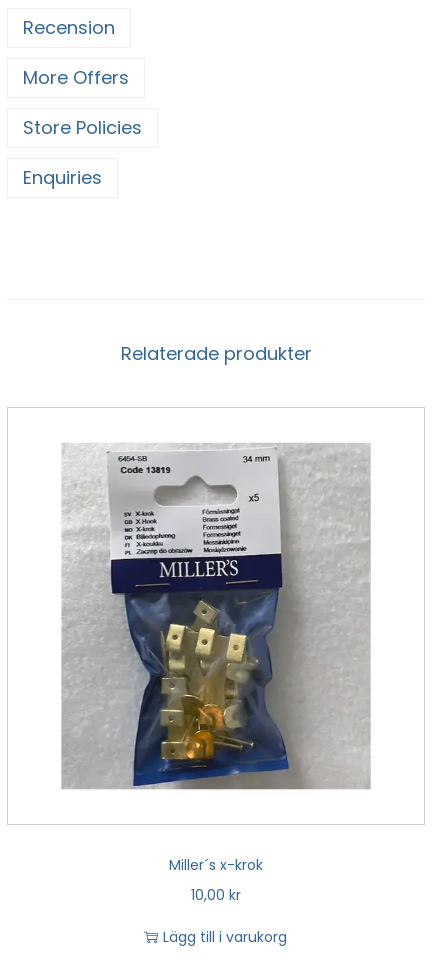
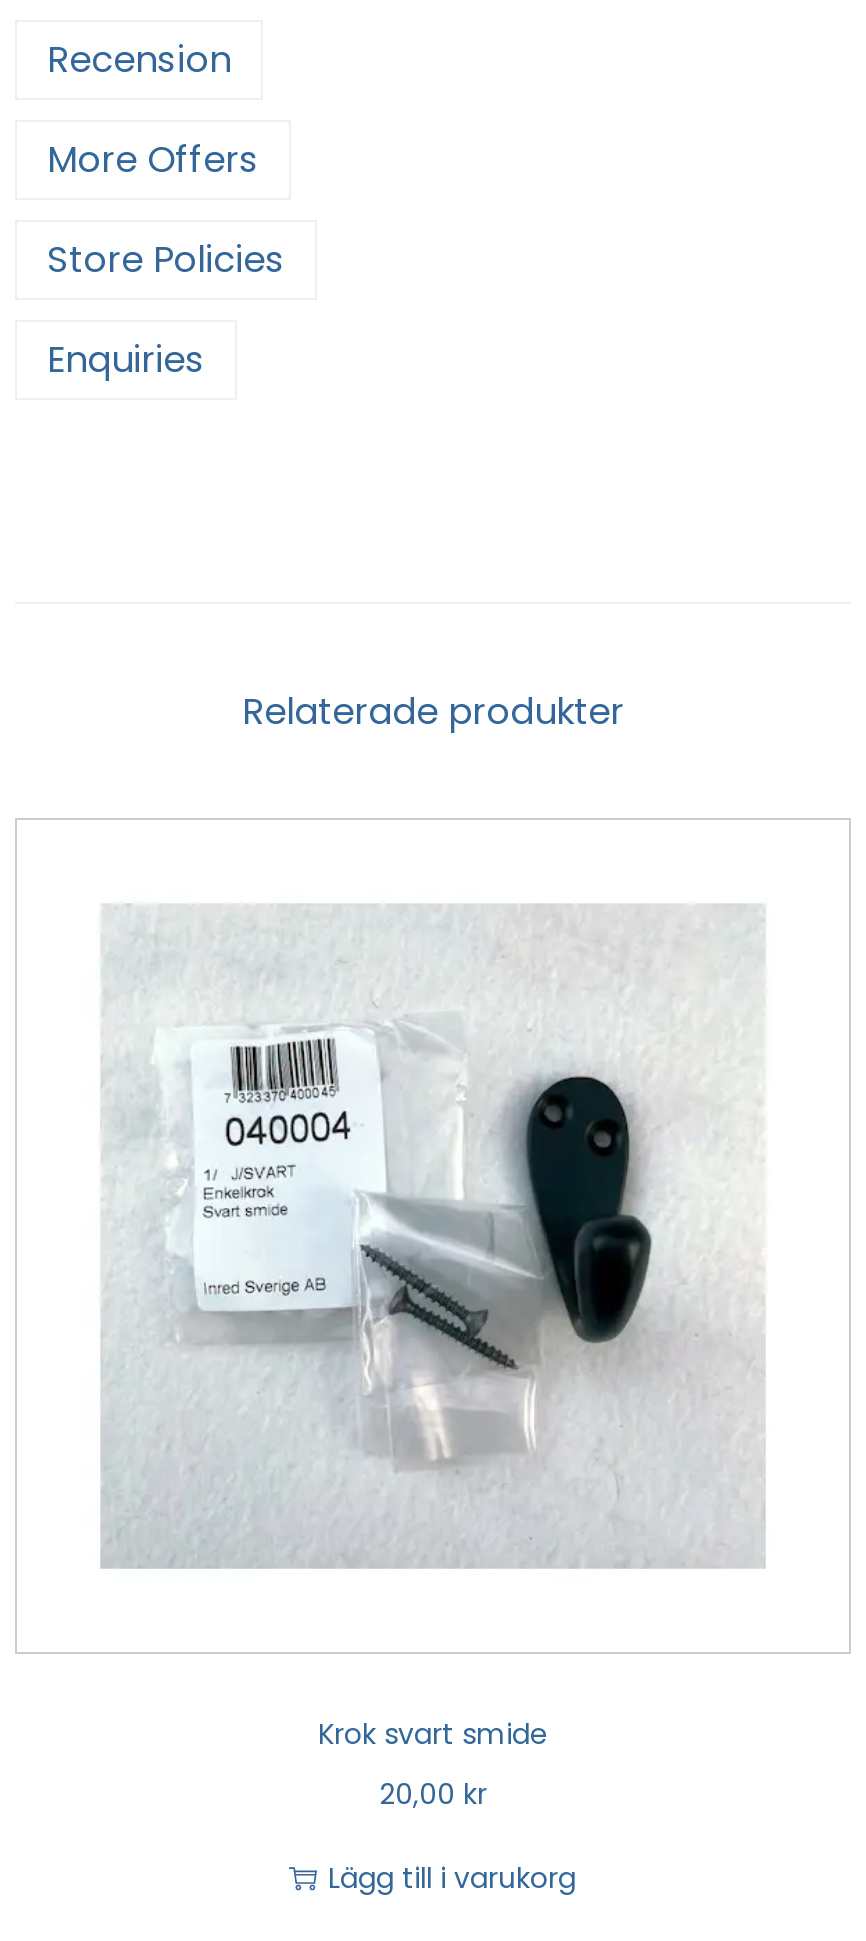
- [image]
+ [image]

- Miller´s x-krok
+ Krok svart smide

- 10,00 kr
+ 20,00 kr
